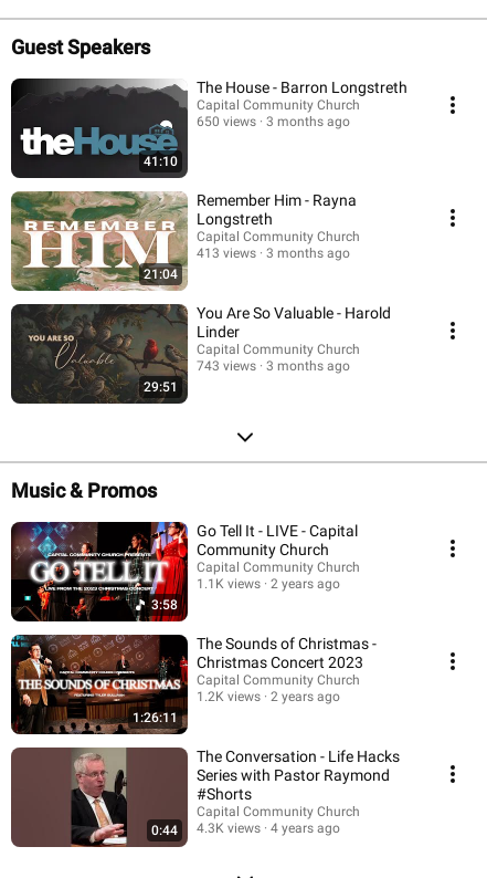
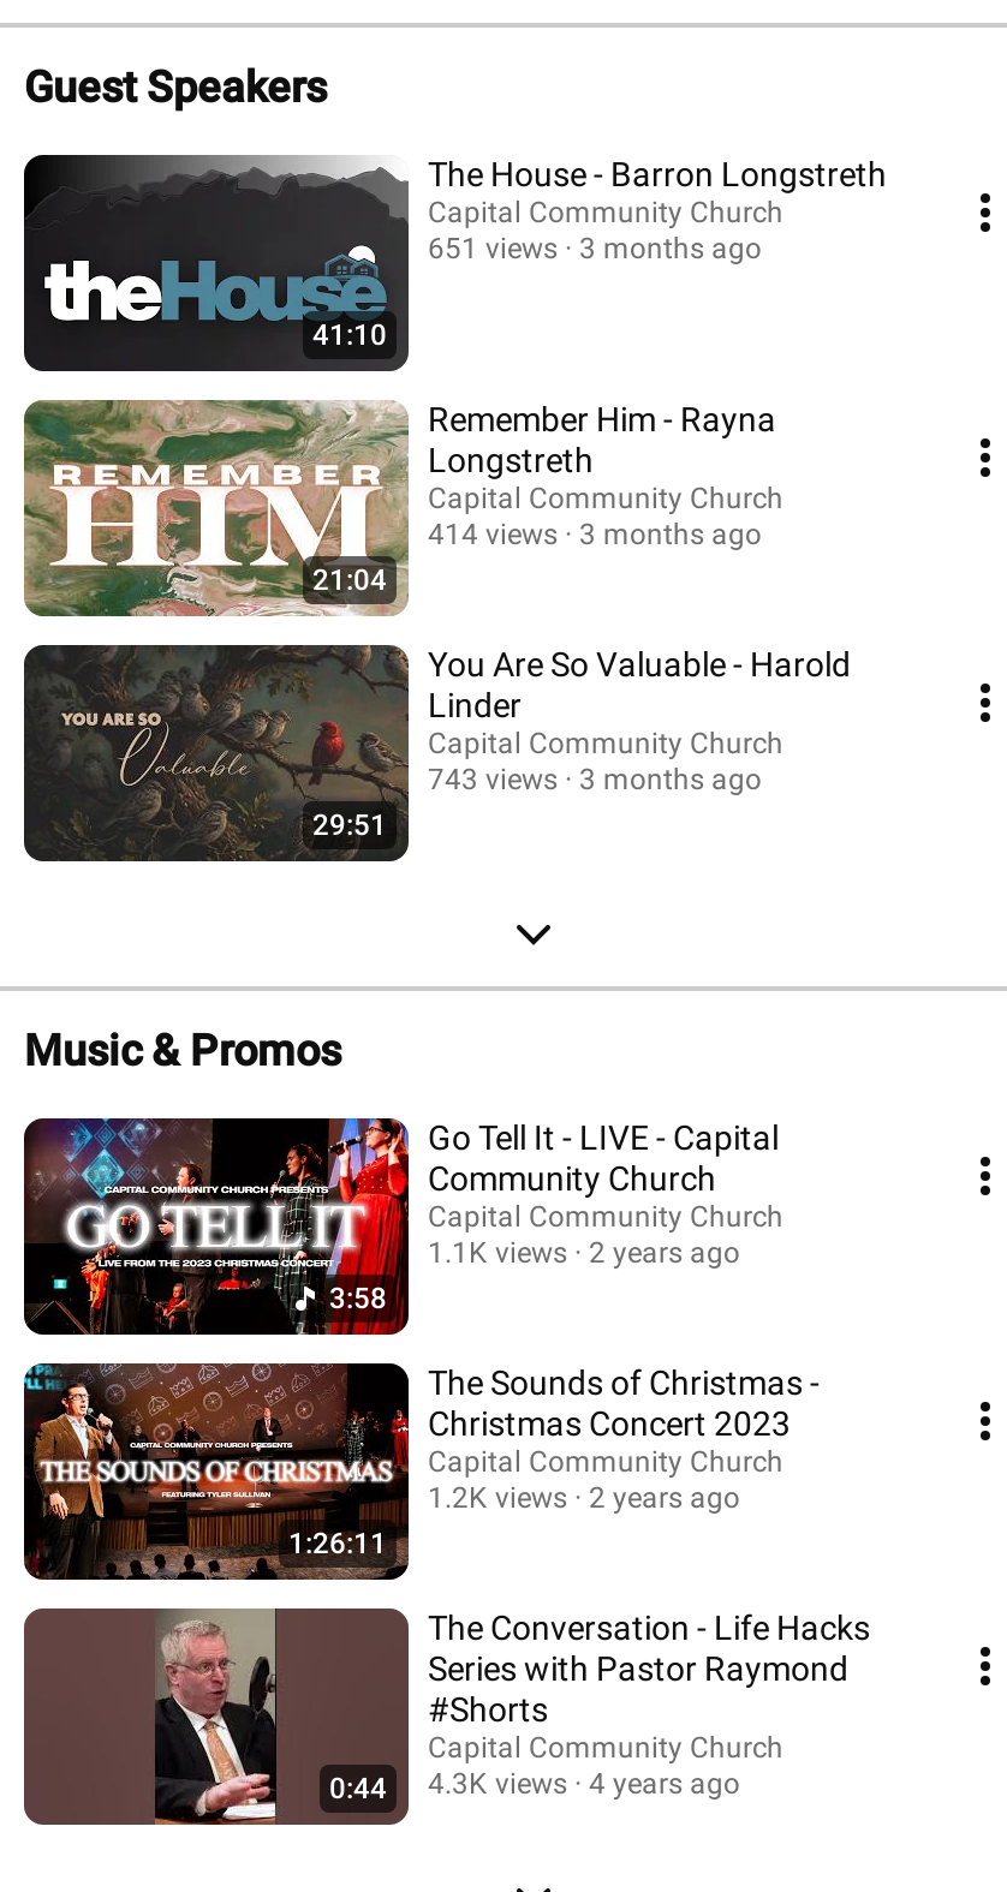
- 650 views 3 months ago
+ 651 views 3 months ago

- 413 views 3 months ago
+ 414 views 3 months ago
